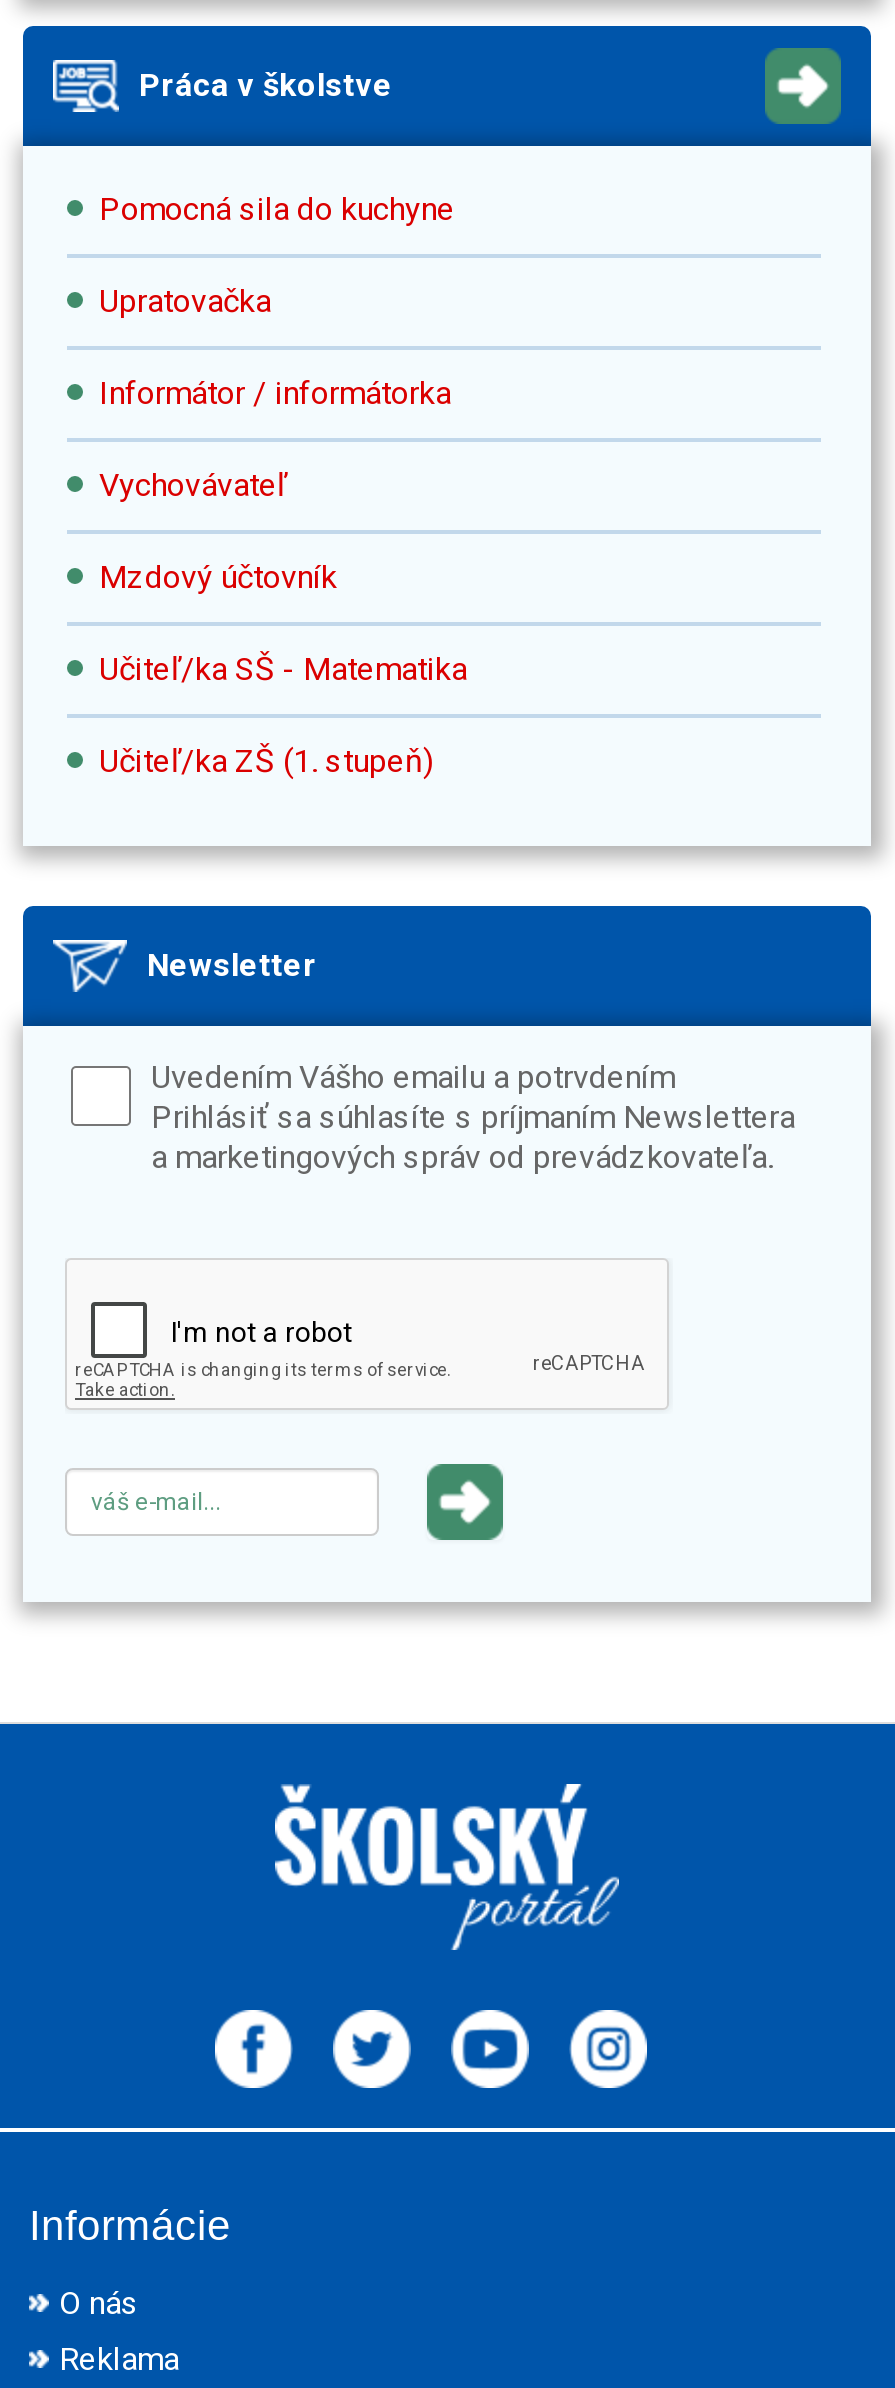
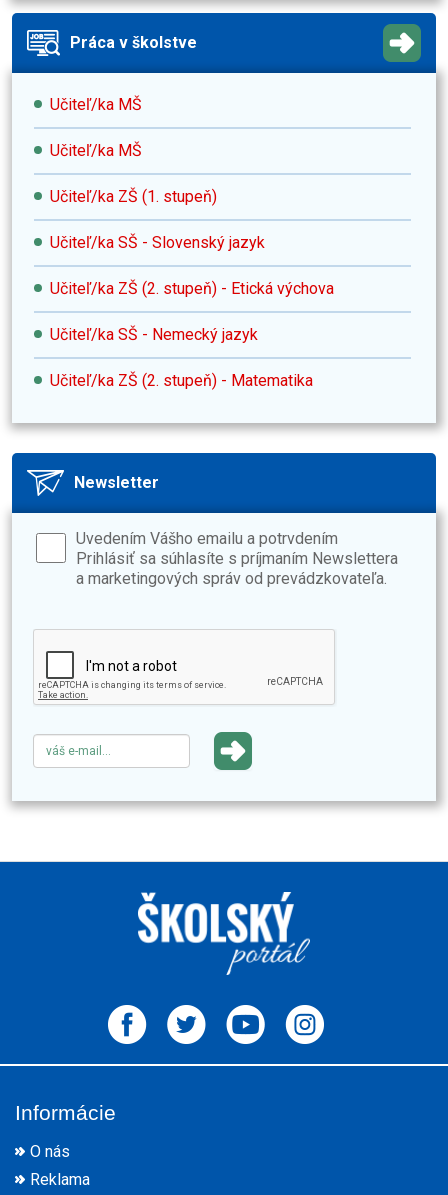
- Pomocná sila do kuchyne
- Upratovačka
- Informátor / informátorka
- Vychovávateľ
- Mzdový účtovník
- Učiteľ/ka SŠ - Matematika
+ Učiteľ/ka MŠ
+ Učiteľ/ka MŠ

moved up: Učiteľ/ka ZŠ (1. stupeň)

+ Učiteľ/ka SŠ - Slovenský jazyk
+ Učiteľ/ka ZŠ (2. stupeň) - Etická výchova
+ Učiteľ/ka SŠ - Nemecký jazyk
+ Učiteľ/ka ZŠ (2. stupeň) - Matematika
